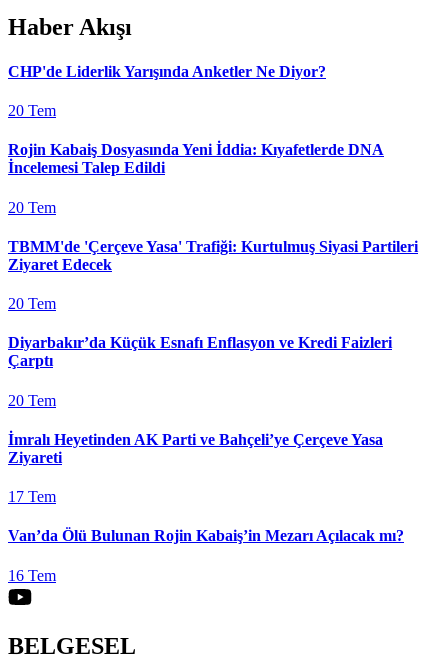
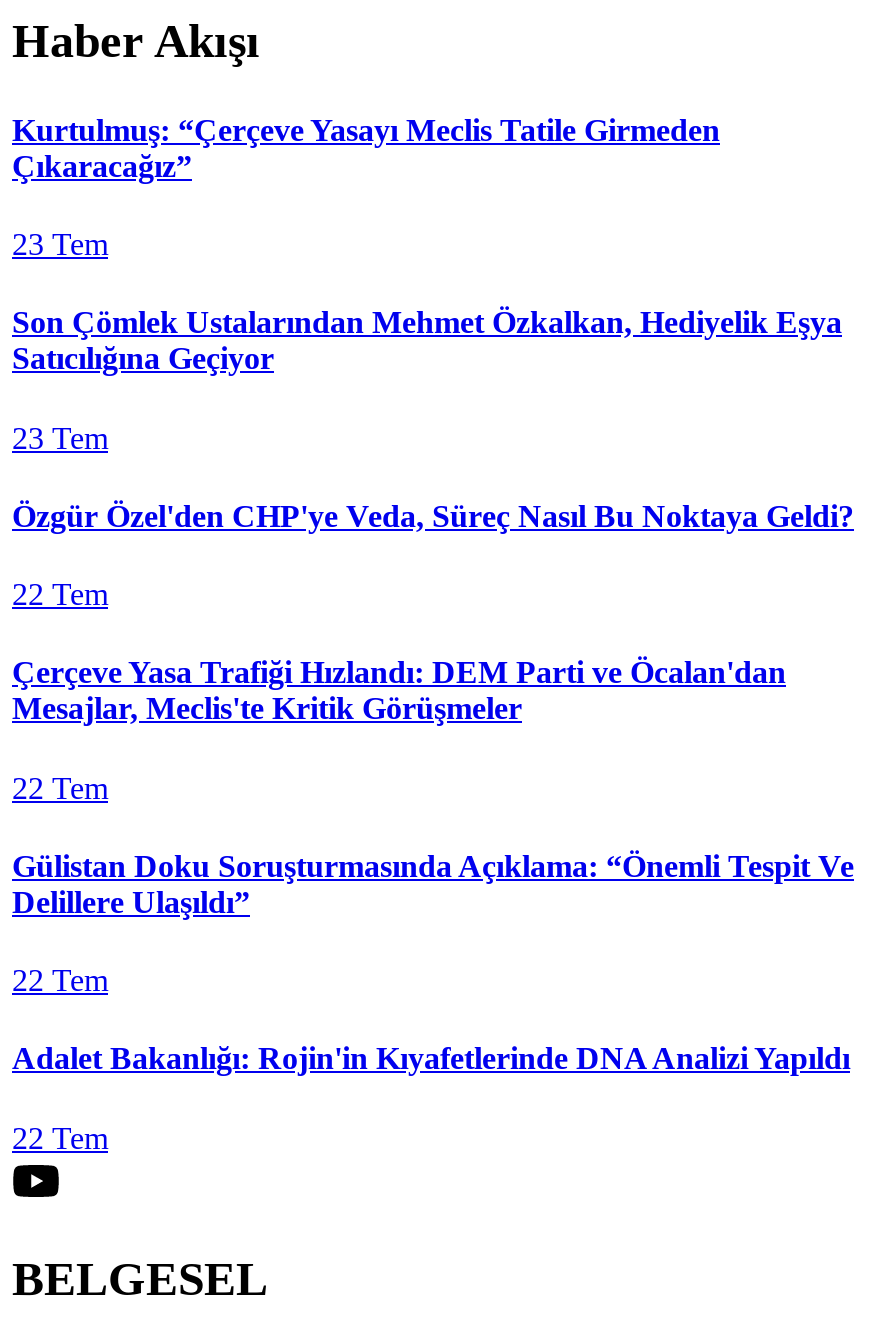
- CHP'de Liderlik Yarışında Anketler Ne Diyor?
+ Kurtulmuş: “Çerçeve Yasayı Meclis Tatile Girmeden
+ Çıkaracağız”

- 20 Tem
+ 23 Tem

- Rojin Kabaiş Dosyasında Yeni İddia: Kıyafetlerde DNA
- İncelemesi Talep Edildi
+ Son Çömlek Ustalarından Mehmet Özkalkan, Hediyelik Eşya
+ Satıcılığına Geçiyor

- 20 Tem
+ 23 Tem

- TBMM'de 'Çerçeve Yasa' Trafiği: Kurtulmuş Siyasi Partileri
- Ziyaret Edecek
+ Özgür Özel'den CHP'ye Veda, Süreç Nasıl Bu Noktaya Geldi?

- 20 Tem
+ 22 Tem

- Diyarbakır’da Küçük Esnafı Enflasyon ve Kredi Faizleri
- Çarptı
+ Çerçeve Yasa Trafiği Hızlandı: DEM Parti ve Öcalan'dan
+ Mesajlar, Meclis'te Kritik Görüşmeler

- 20 Tem
+ 22 Tem

- İmralı Heyetinden AK Parti ve Bahçeli’ye Çerçeve Yasa
- Ziyareti
+ Gülistan Doku Soruşturmasında Açıklama: “Önemli Tespit Ve
+ Delillere Ulaşıldı”

- 17 Tem
+ 22 Tem

- Van’da Ölü Bulunan Rojin Kabaiş’in Mezarı Açılacak mı?
+ Adalet Bakanlığı: Rojin'in Kıyafetlerinde DNA Analizi Yapıldı

- 16 Tem
+ 22 Tem
